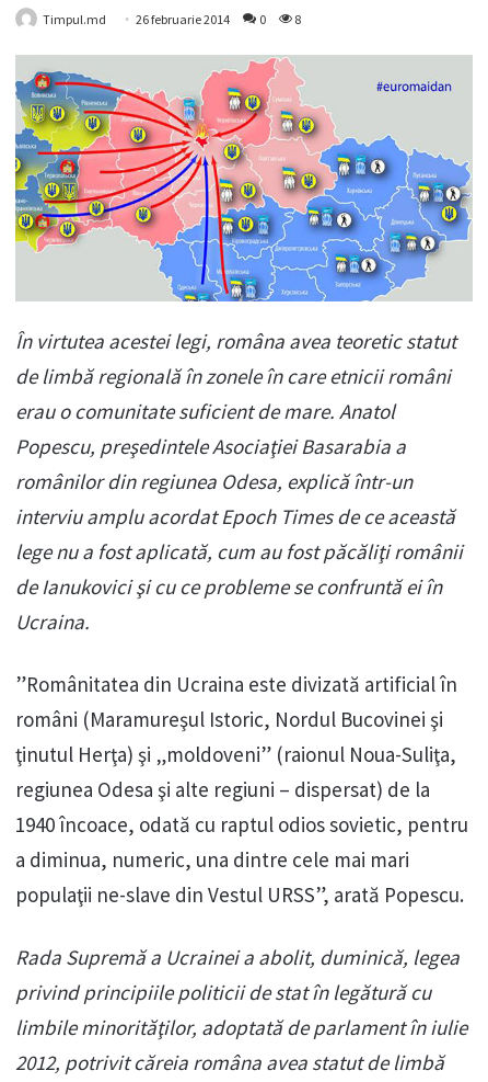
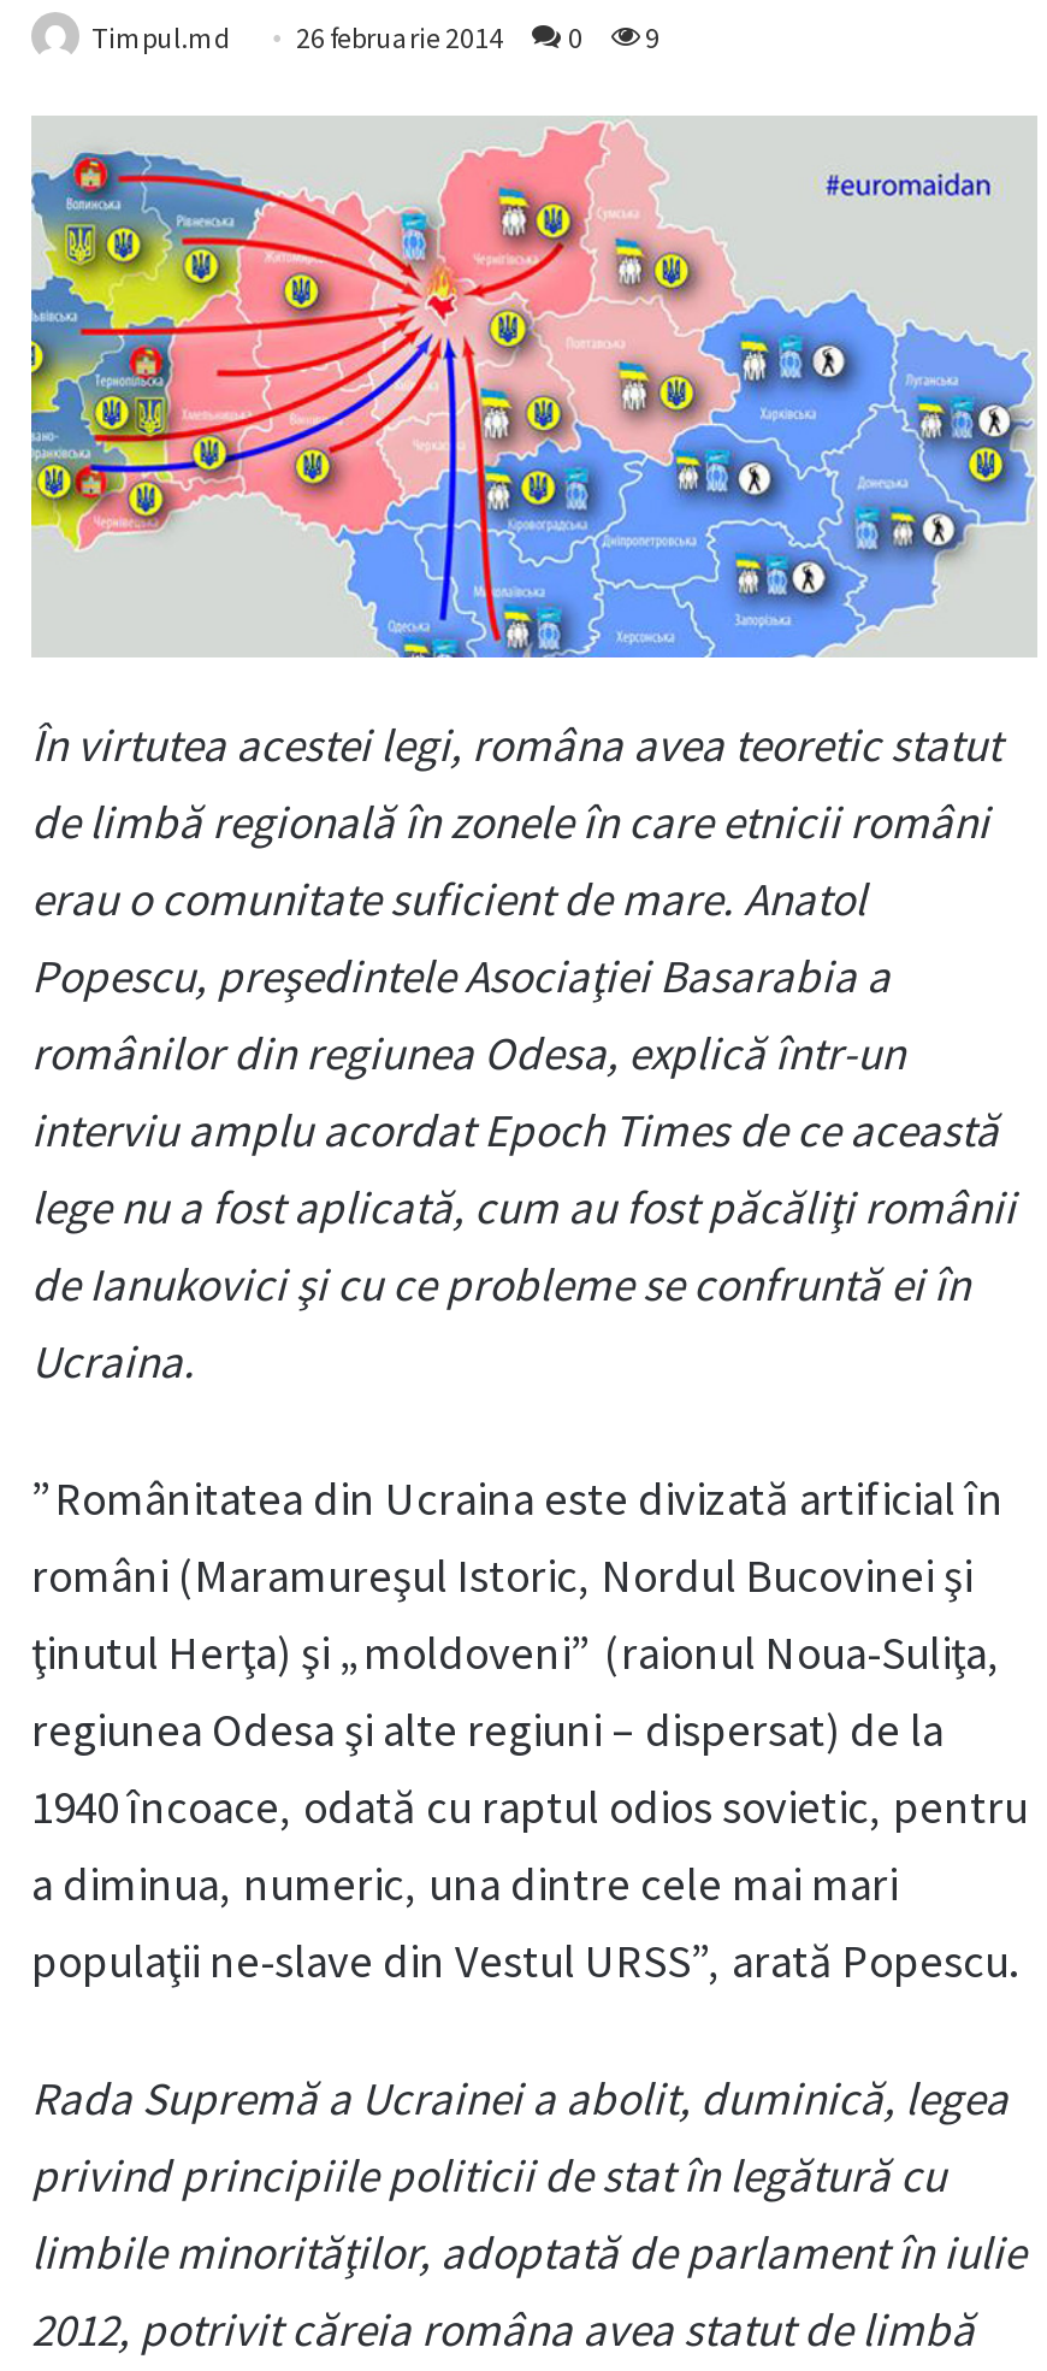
- Timpul.md 26 februarie 2014 0 8
+ Timpul.md 26 februarie 2014 0 9
